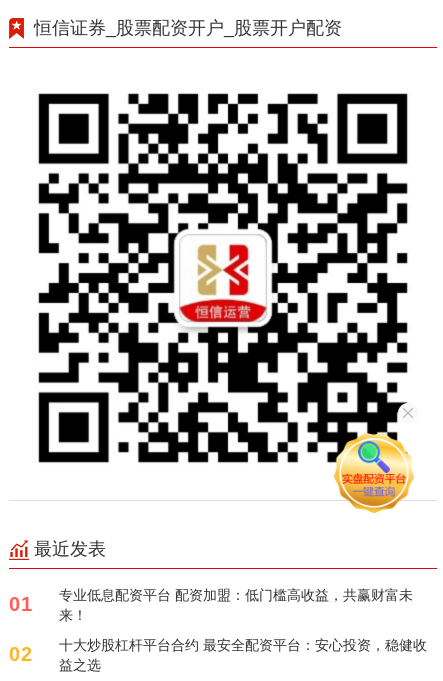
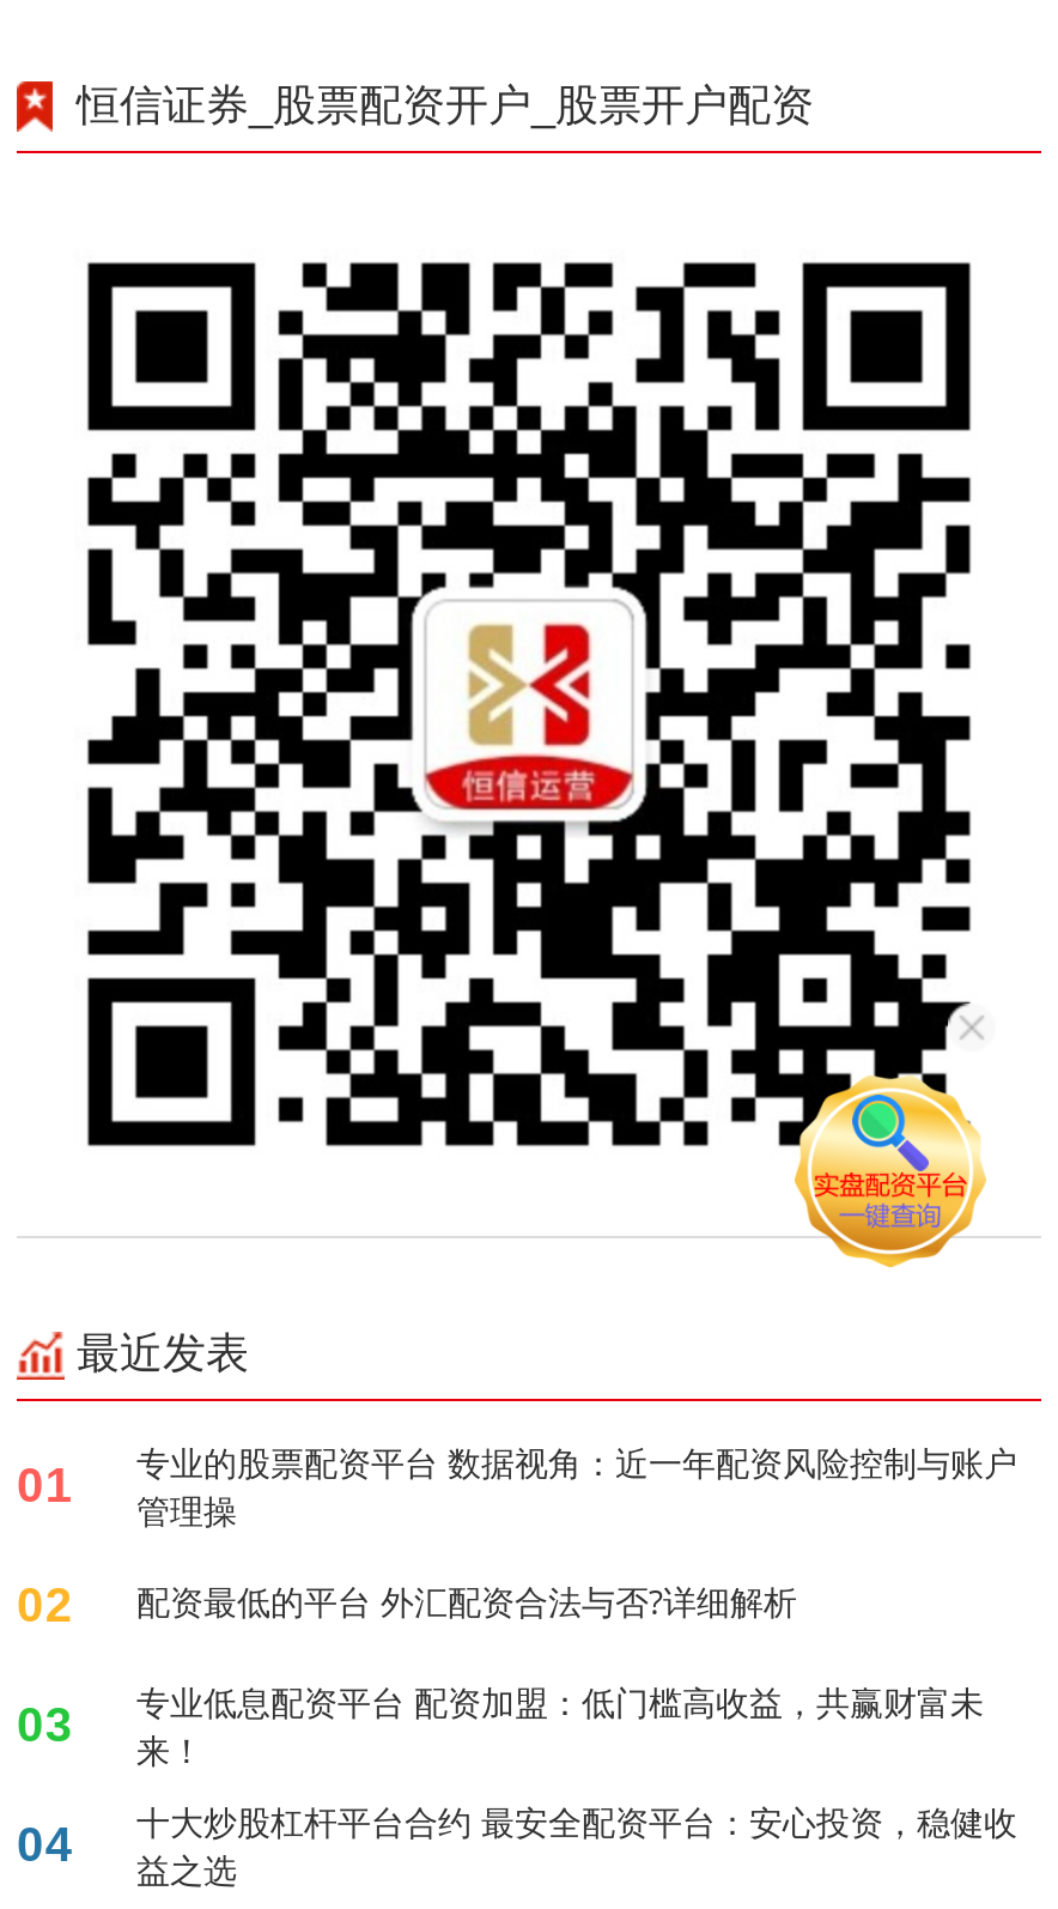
+ 专业的股票配资平台 数据视角：近一年配资风险控制与账户
+ 管理操
+ 02
+ 配资最低的平台 外汇配资合法与否?详细解析
+ 03

- 02 十大炒股杠杆平台合约 最安全配资平台：安心投资，稳健收 益之选
+ 04 十大炒股杠杆平台合约 最安全配资平台：安心投资，稳健收 益之选
